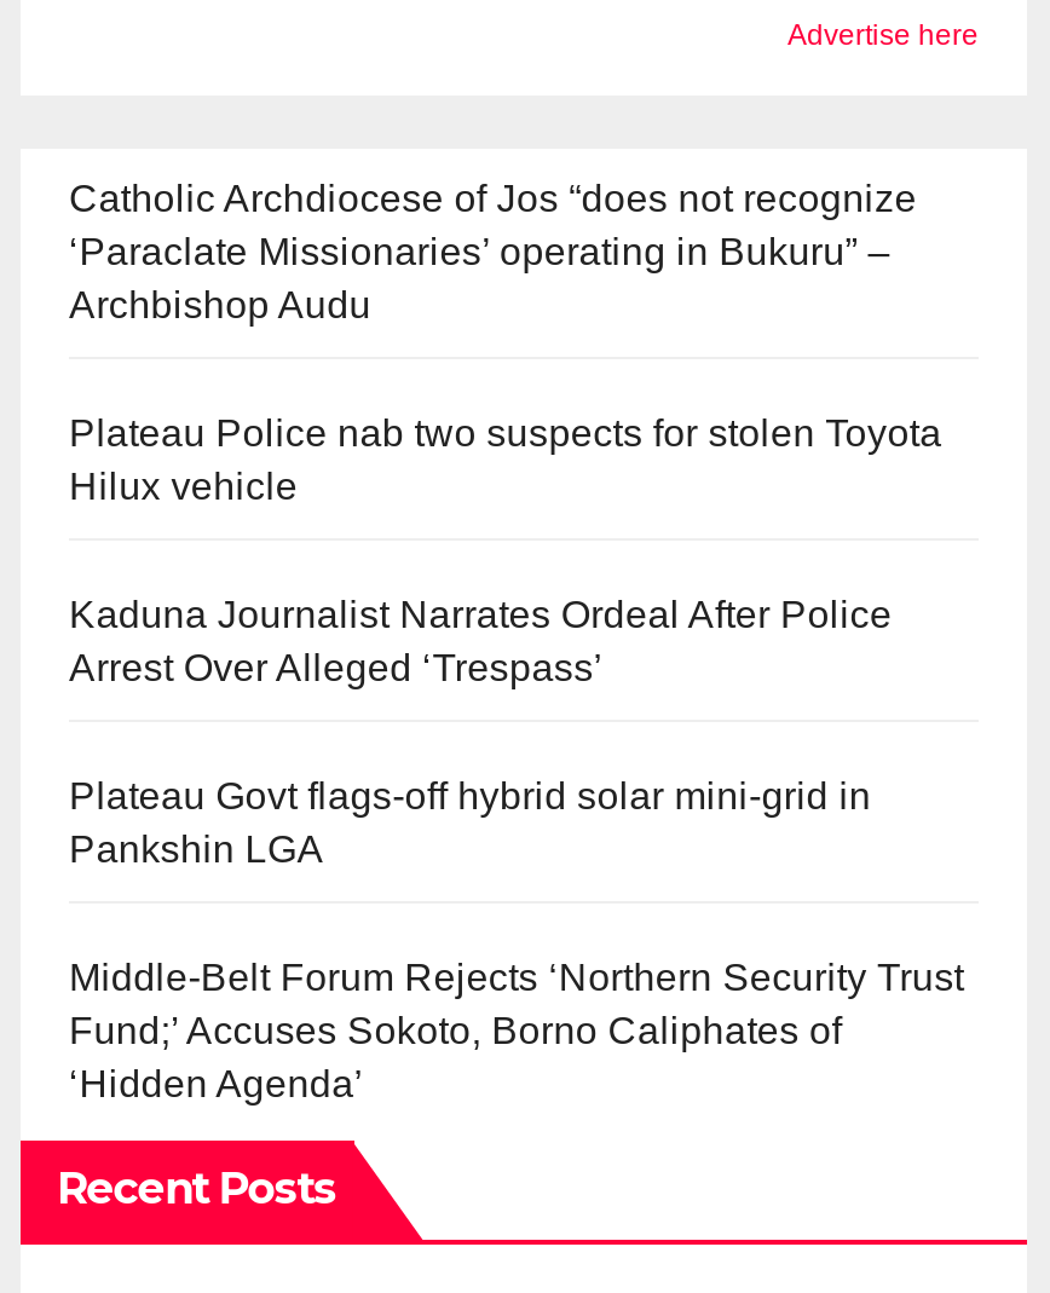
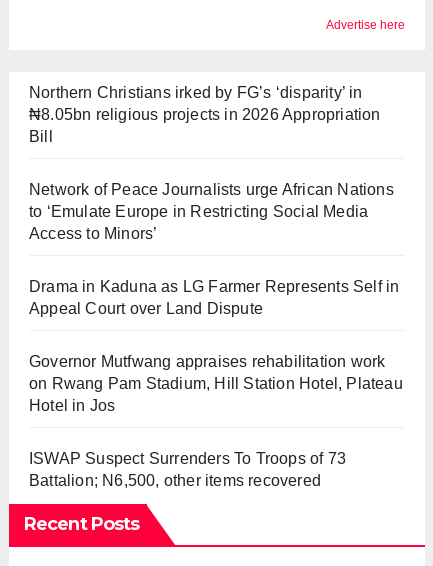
- Catholic Archdiocese of Jos “does not recognize
- ‘Paraclate Missionaries’ operating in Bukuru” –
- Archbishop Audu
+ Northern Christians irked by FG’s ‘disparity’ in
+ ₦8.05bn religious projects in 2026 Appropriation
+ Bill

- Plateau Police nab two suspects for stolen Toyota
- Hilux vehicle
+ Network of Peace Journalists urge African Nations
+ to ‘Emulate Europe in Restricting Social Media
+ Access to Minors’

- Kaduna Journalist Narrates Ordeal After Police
- Arrest Over Alleged ‘Trespass’
+ Drama in Kaduna as LG Farmer Represents Self in
+ Appeal Court over Land Dispute

- Plateau Govt flags-off hybrid solar mini-grid in
- Pankshin LGA
+ Governor Mutfwang appraises rehabilitation work
+ on Rwang Pam Stadium, Hill Station Hotel, Plateau
+ Hotel in Jos

- Middle-Belt Forum Rejects ‘Northern Security Trust
- Fund;’ Accuses Sokoto, Borno Caliphates of
- ‘Hidden Agenda’
+ ISWAP Suspect Surrenders To Troops of 73
+ Battalion; N6,500, other items recovered
